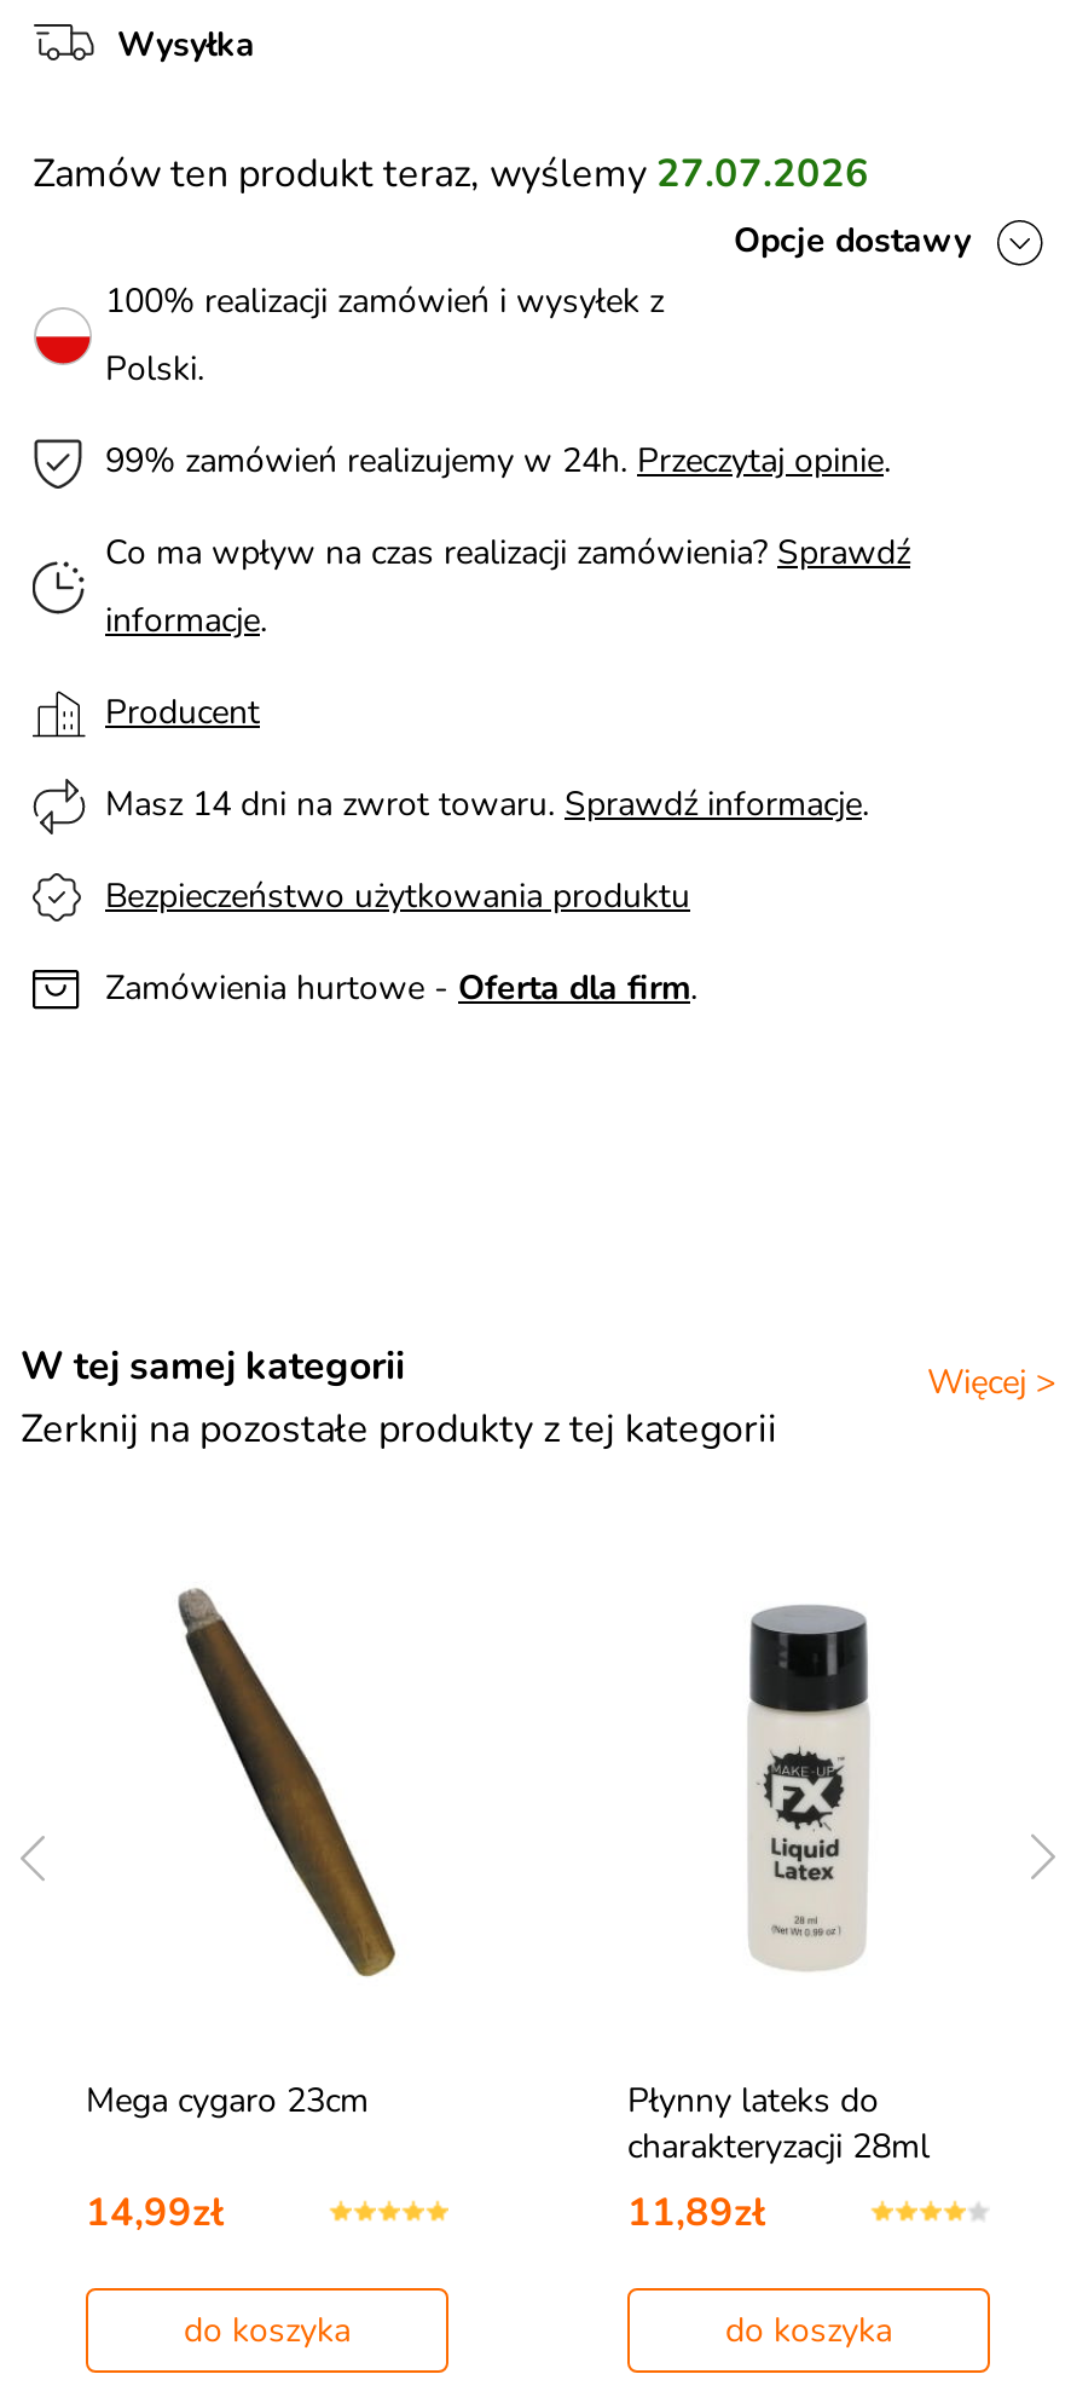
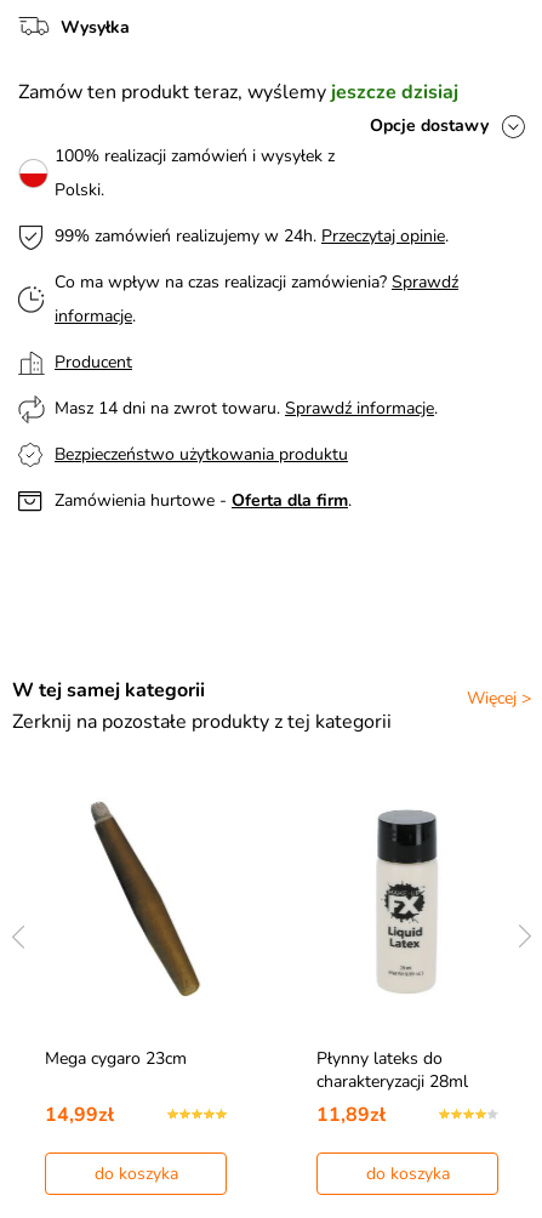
- Zamów ten produkt teraz, wyślemy 27.07.2026
+ Zamów ten produkt teraz, wyślemy jeszcze dzisiaj
